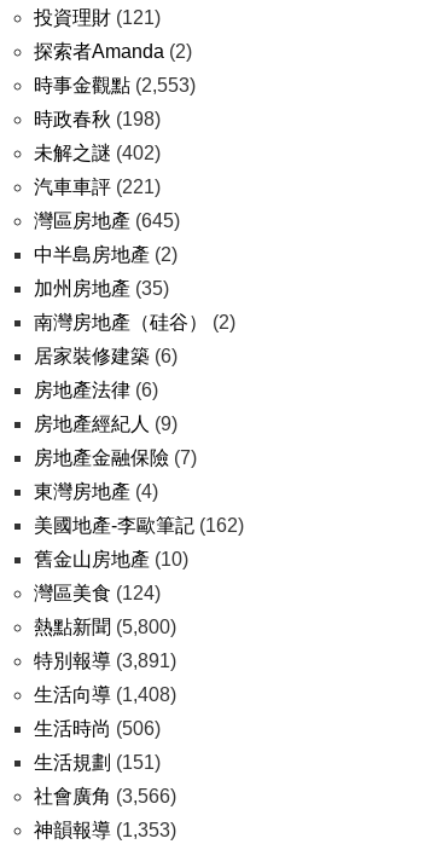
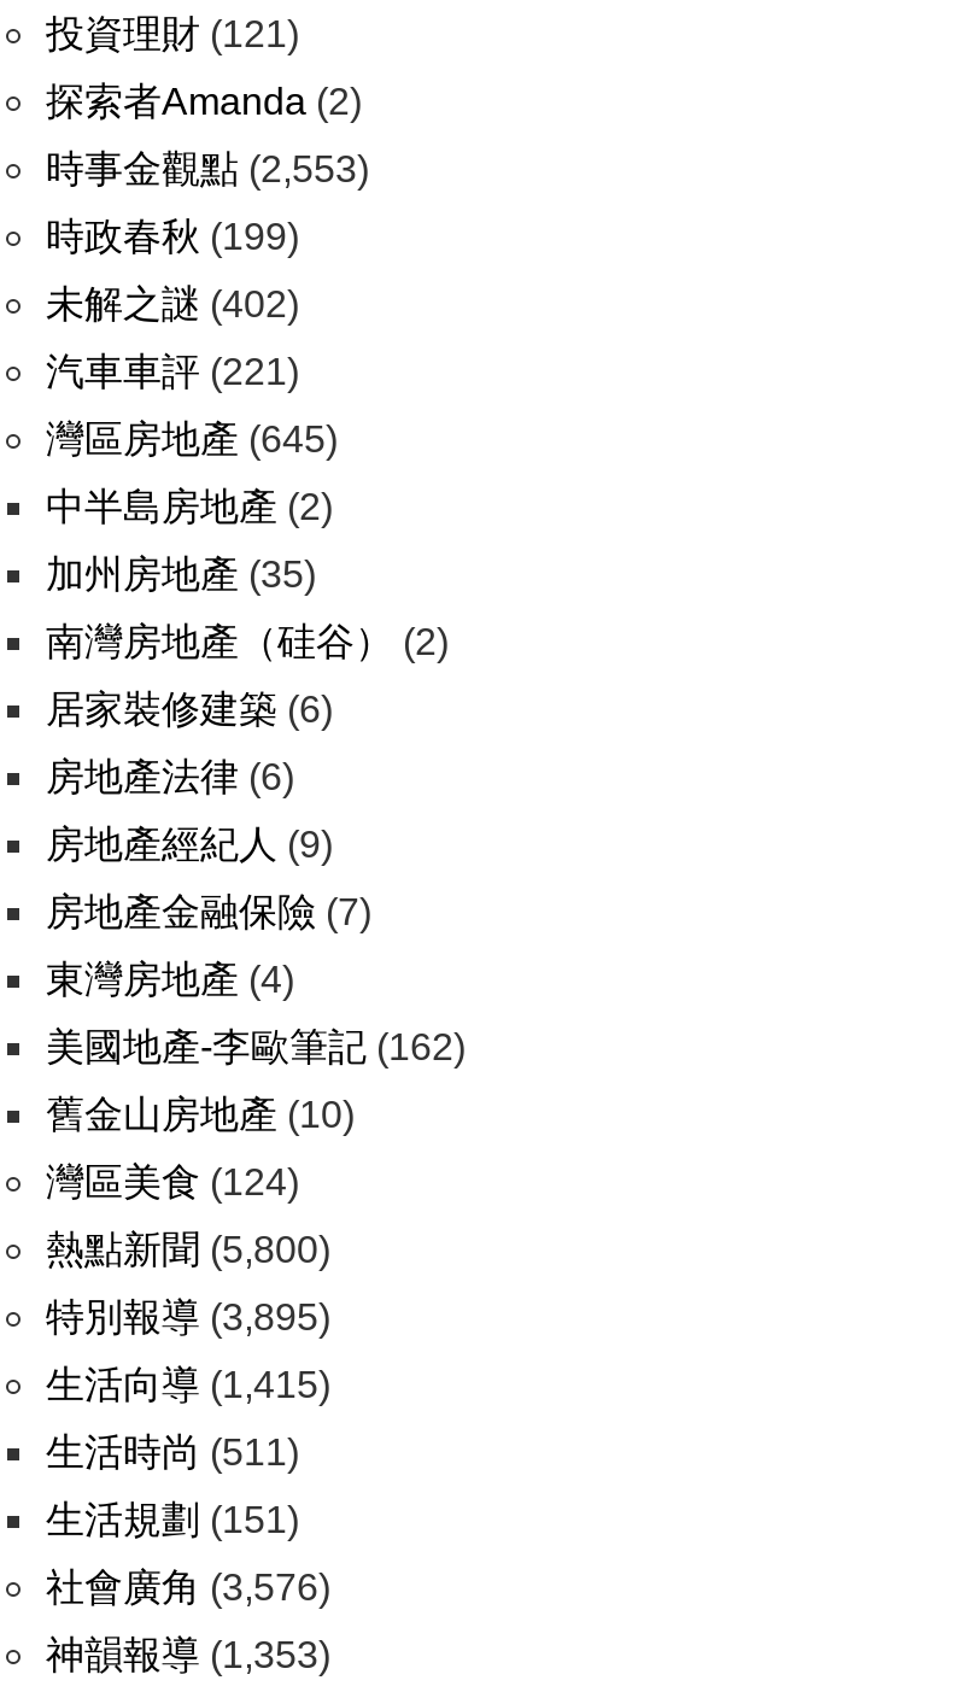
- 時政春秋(198)
+ 時政春秋(199)

- 特別報導(3,891)
+ 特別報導(3,895)

- 生活向導(1,408)
+ 生活向導(1,415)

- 生活時尚(506)
+ 生活時尚(511)

- 社會廣角(3,566)
+ 社會廣角(3,576)
